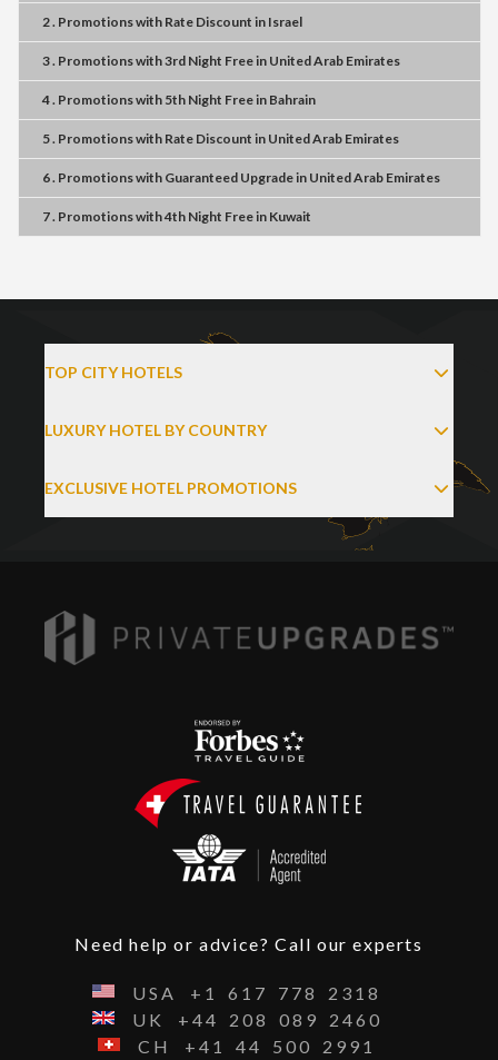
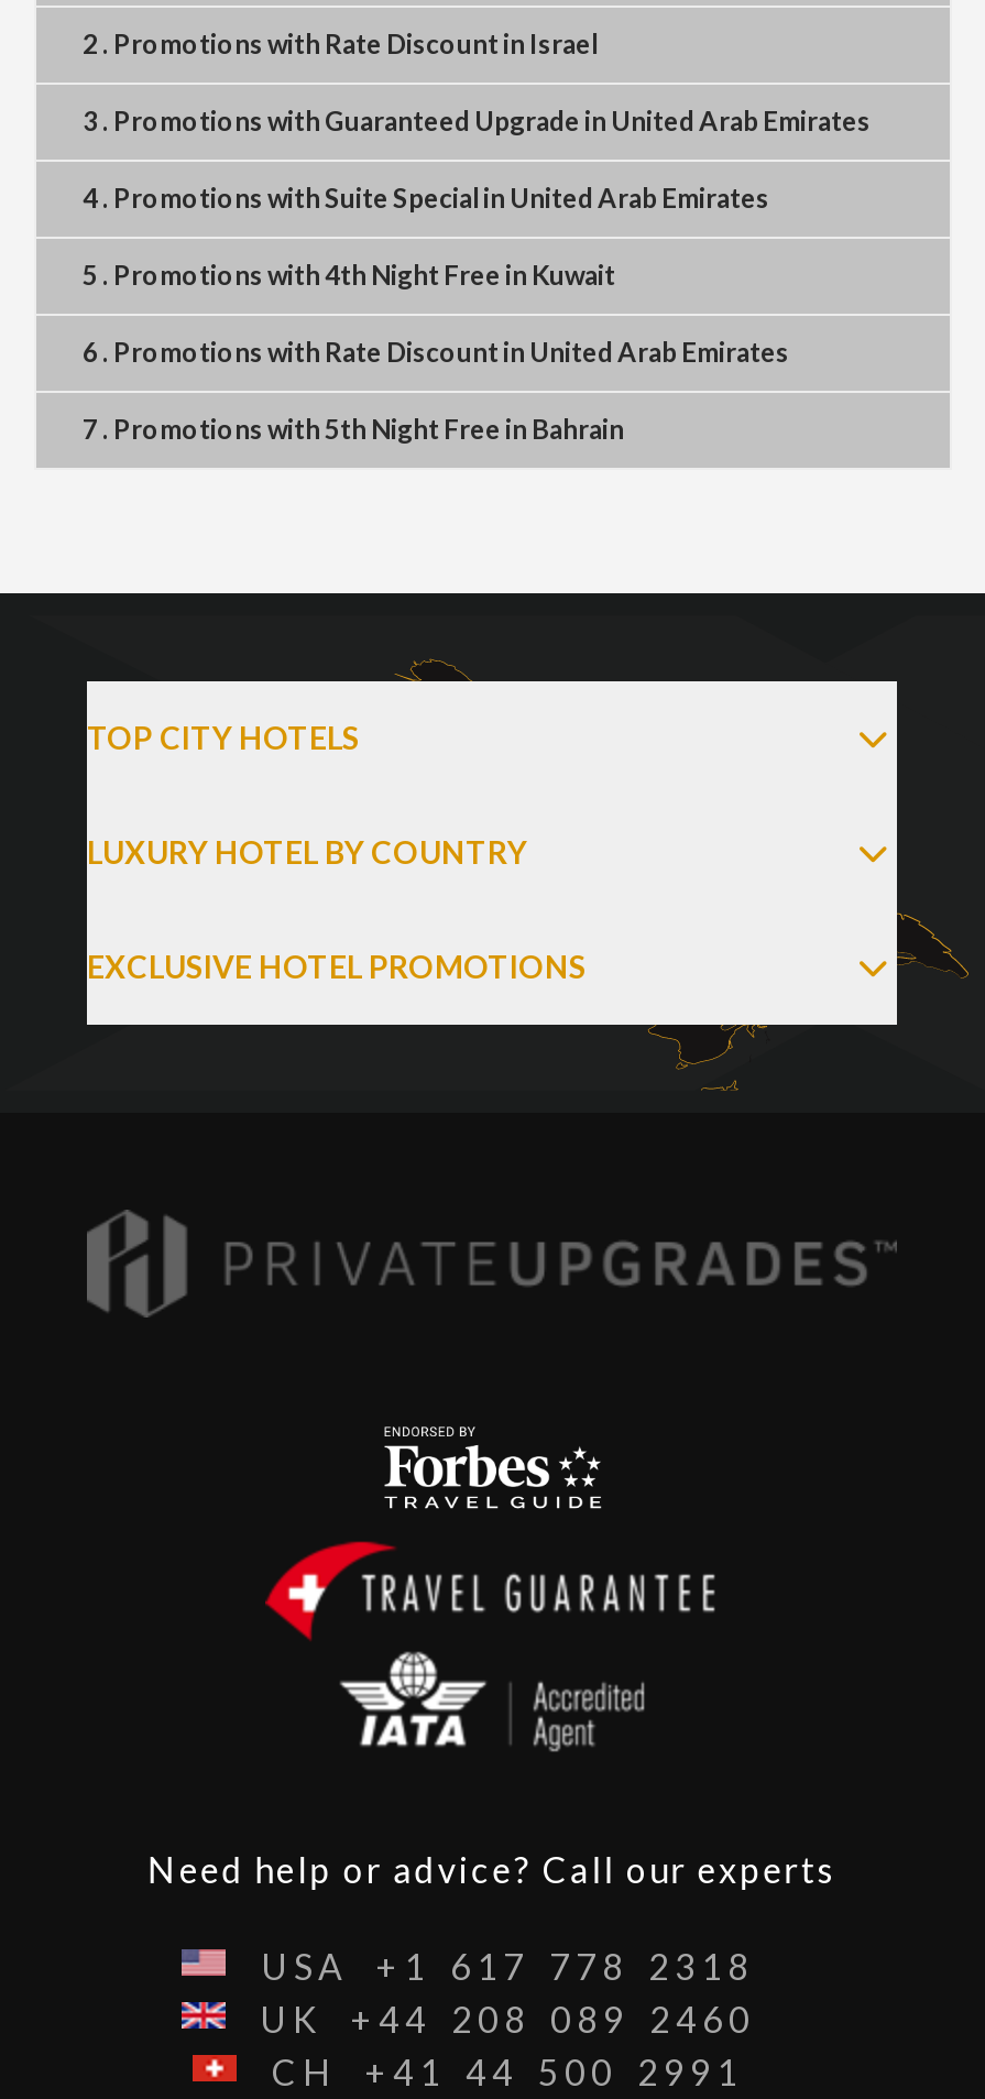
- 3 . Promotions with 3rd Night Free in United Arab Emirates
+ 3 . Promotions with Guaranteed Upgrade in United Arab Emirates

- 4 . Promotions with5th Night Free in Bahrain
+ 4 . Promotions withSuite Special in United Arab Emirates

- 5 . Promotions withRate Discount in United Arab Emirates
+ 5 . Promotions with4th Night Free in Kuwait

- 6 . Promotions with Guaranteed Upgrade in United Arab Emirates
+ 6 . Promotions with Rate Discount in United Arab Emirates

- 7 . Promotions with 4th Night Free in Kuwait
+ 7 . Promotions with 5th Night Free in Bahrain
